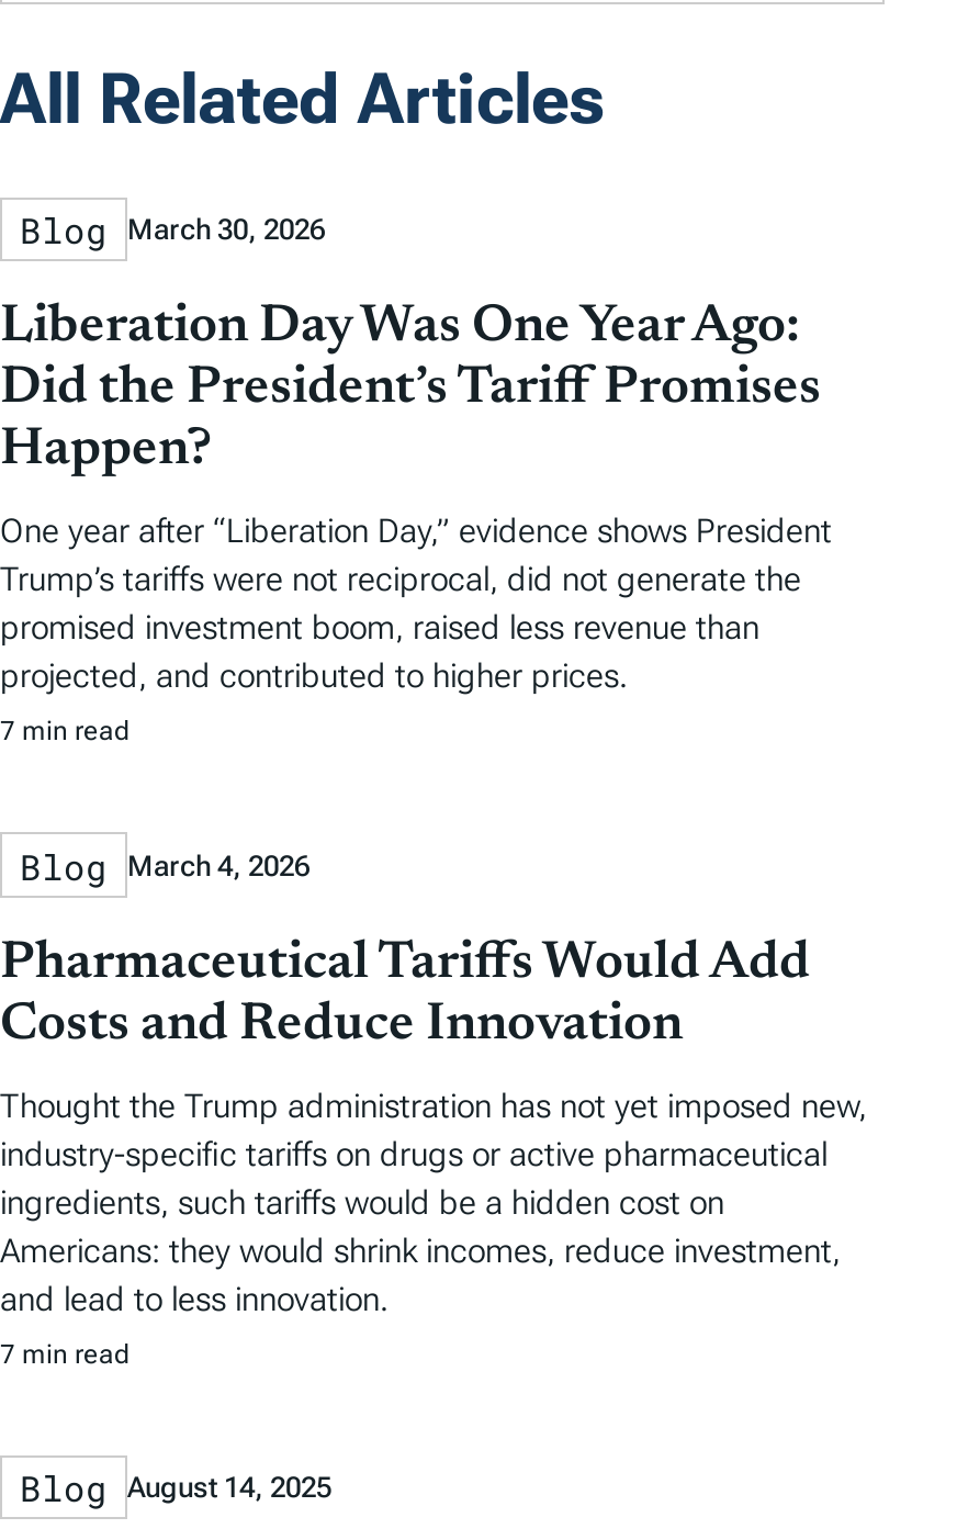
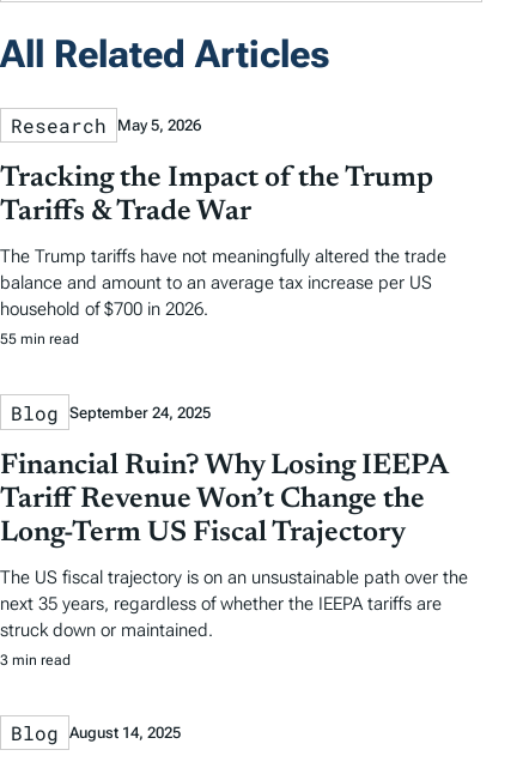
- Blog March 30, 2026
+ Research May 5, 2026

- Liberation Day Was One Year Ago:
- Did the President’s Tariff Promises
- Happen?
+ Tracking the Impact of the Trump
+ Tariffs & Trade War

- One year after “Liberation Day,” evidence shows President
- Trump’s tariffs were not reciprocal, did not generate the
- promised investment boom, raised less revenue than
- projected, and contributed to higher prices.
+ The Trump tariffs have not meaningfully altered the trade
+ balance and amount to an average tax increase per US
+ household of $700 in 2026.

- 7 min read
+ 55 min read

- Blog March 4, 2026
+ Blog September 24, 2025

- Pharmaceutical Tariffs Would Add
- Costs and Reduce Innovation
+ Financial Ruin? Why Losing IEEPA
+ Tariff Revenue Won’t Change the
+ Long-Term US Fiscal Trajectory

- Thought the Trump administration has not yet imposed new,
- industry-specific tariffs on drugs or active pharmaceutical
- ingredients, such tariffs would be a hidden cost on
- Americans: they would shrink incomes, reduce investment,
- and lead to less innovation.
+ The US fiscal trajectory is on an unsustainable path over the
+ next 35 years, regardless of whether the IEEPA tariffs are
+ struck down or maintained.

- 7 min read
+ 3 min read
